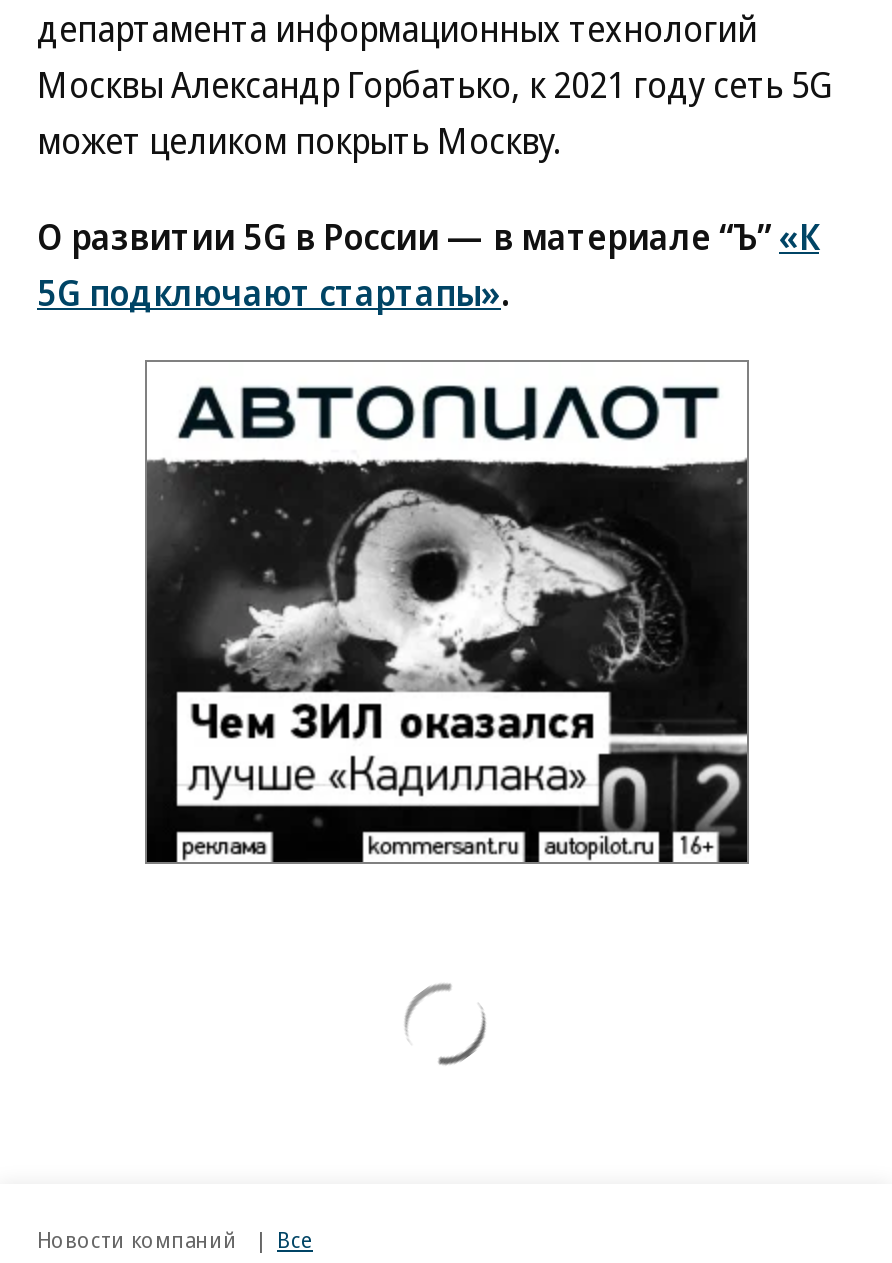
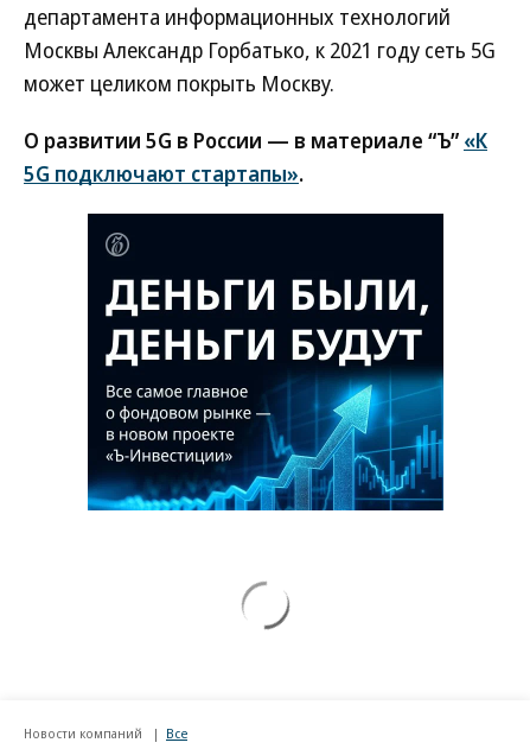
- [image]
+ [image]
